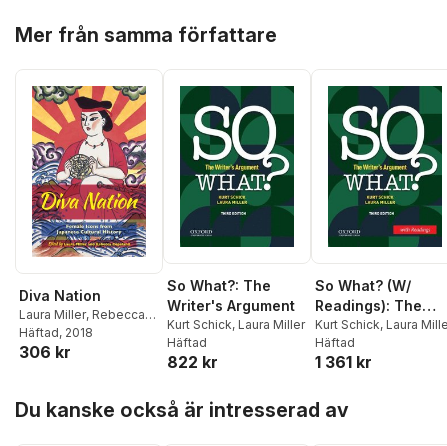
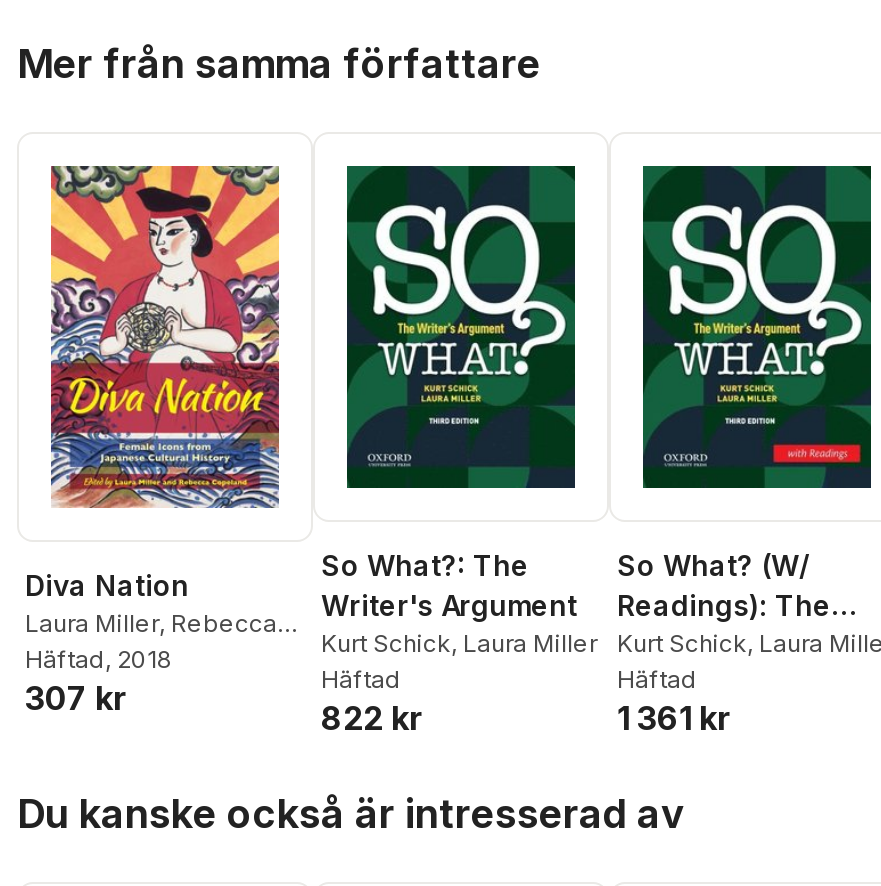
- 306 kr
+ 307 kr
